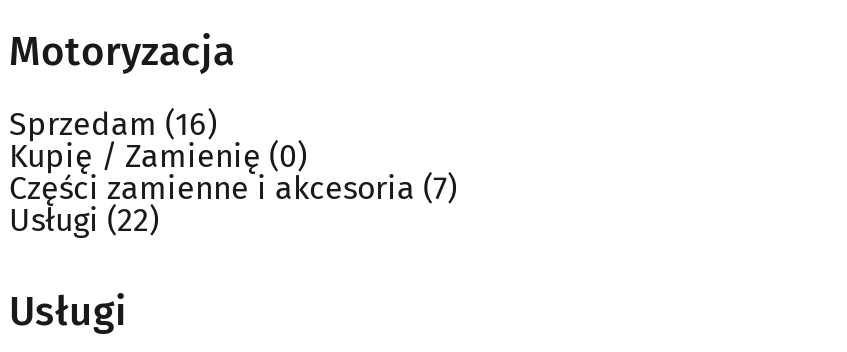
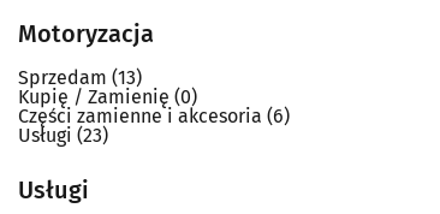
- Sprzedam (16)
+ Sprzedam (13)

- Części zamienne i akcesoria (7)
+ Części zamienne i akcesoria (6)

- Usługi (22)
+ Usługi (23)
